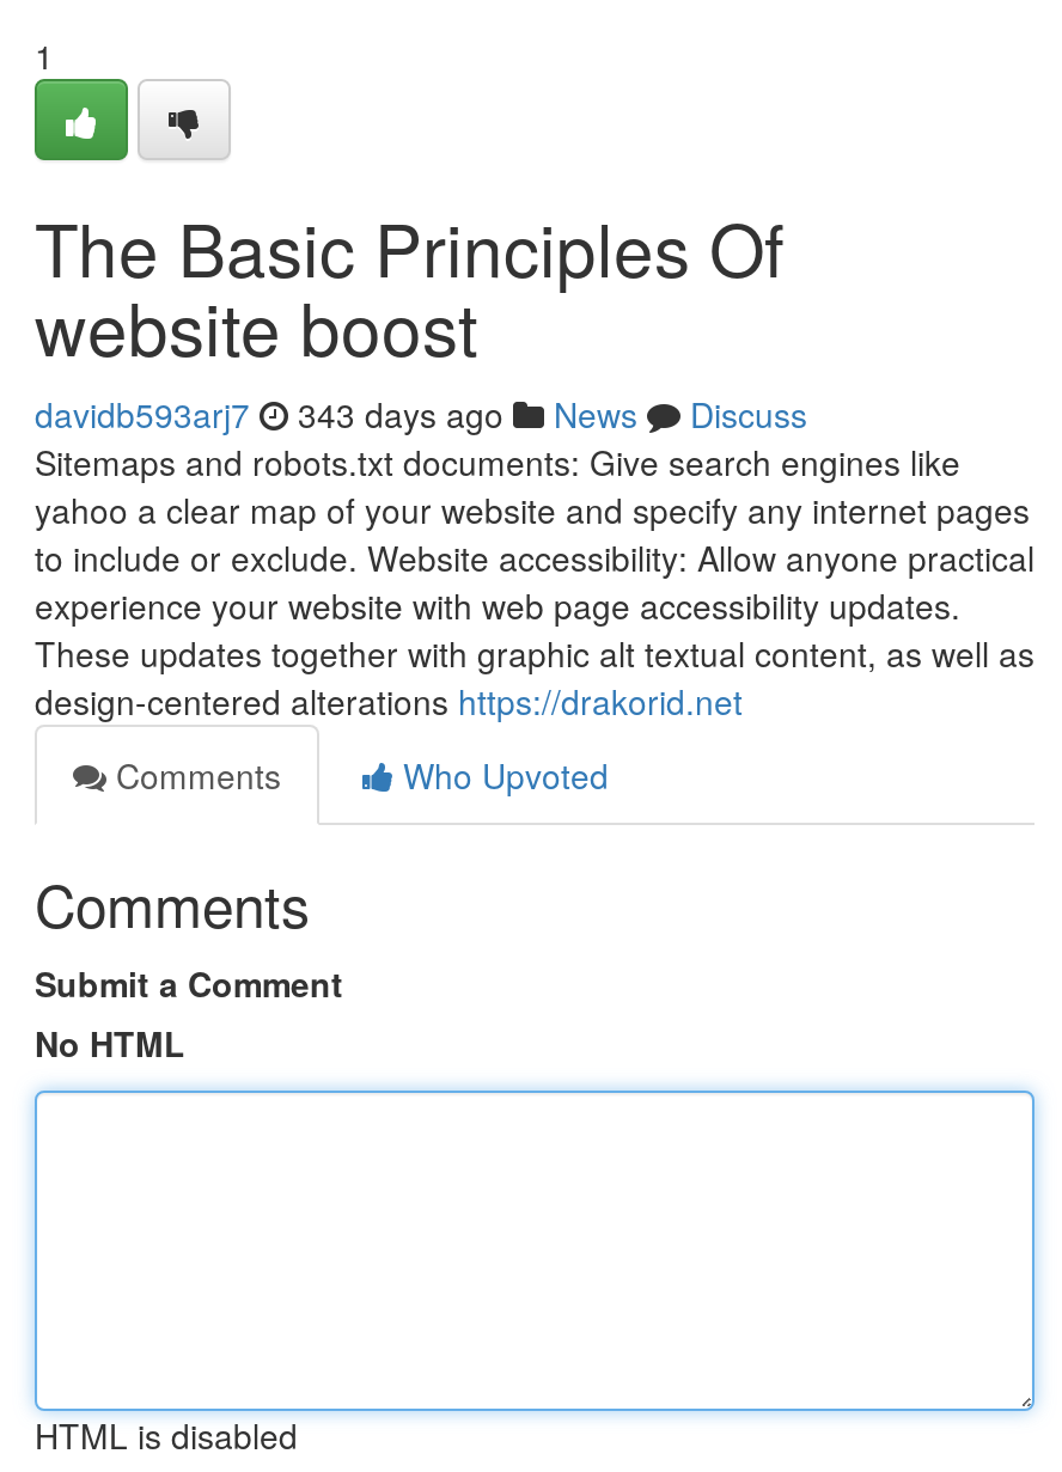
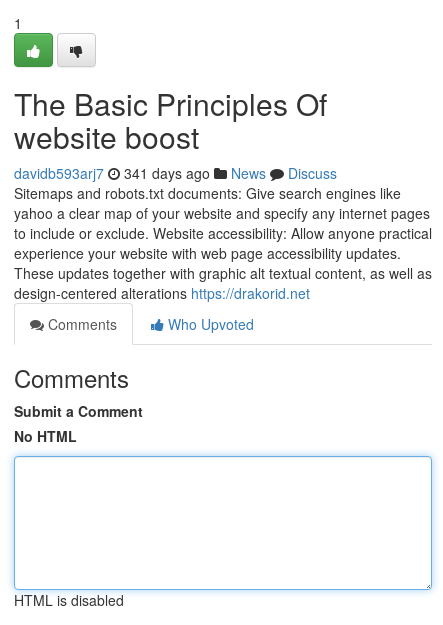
- davidb593arj7 343 days ago News Discuss
+ davidb593arj7 341 days ago News Discuss
